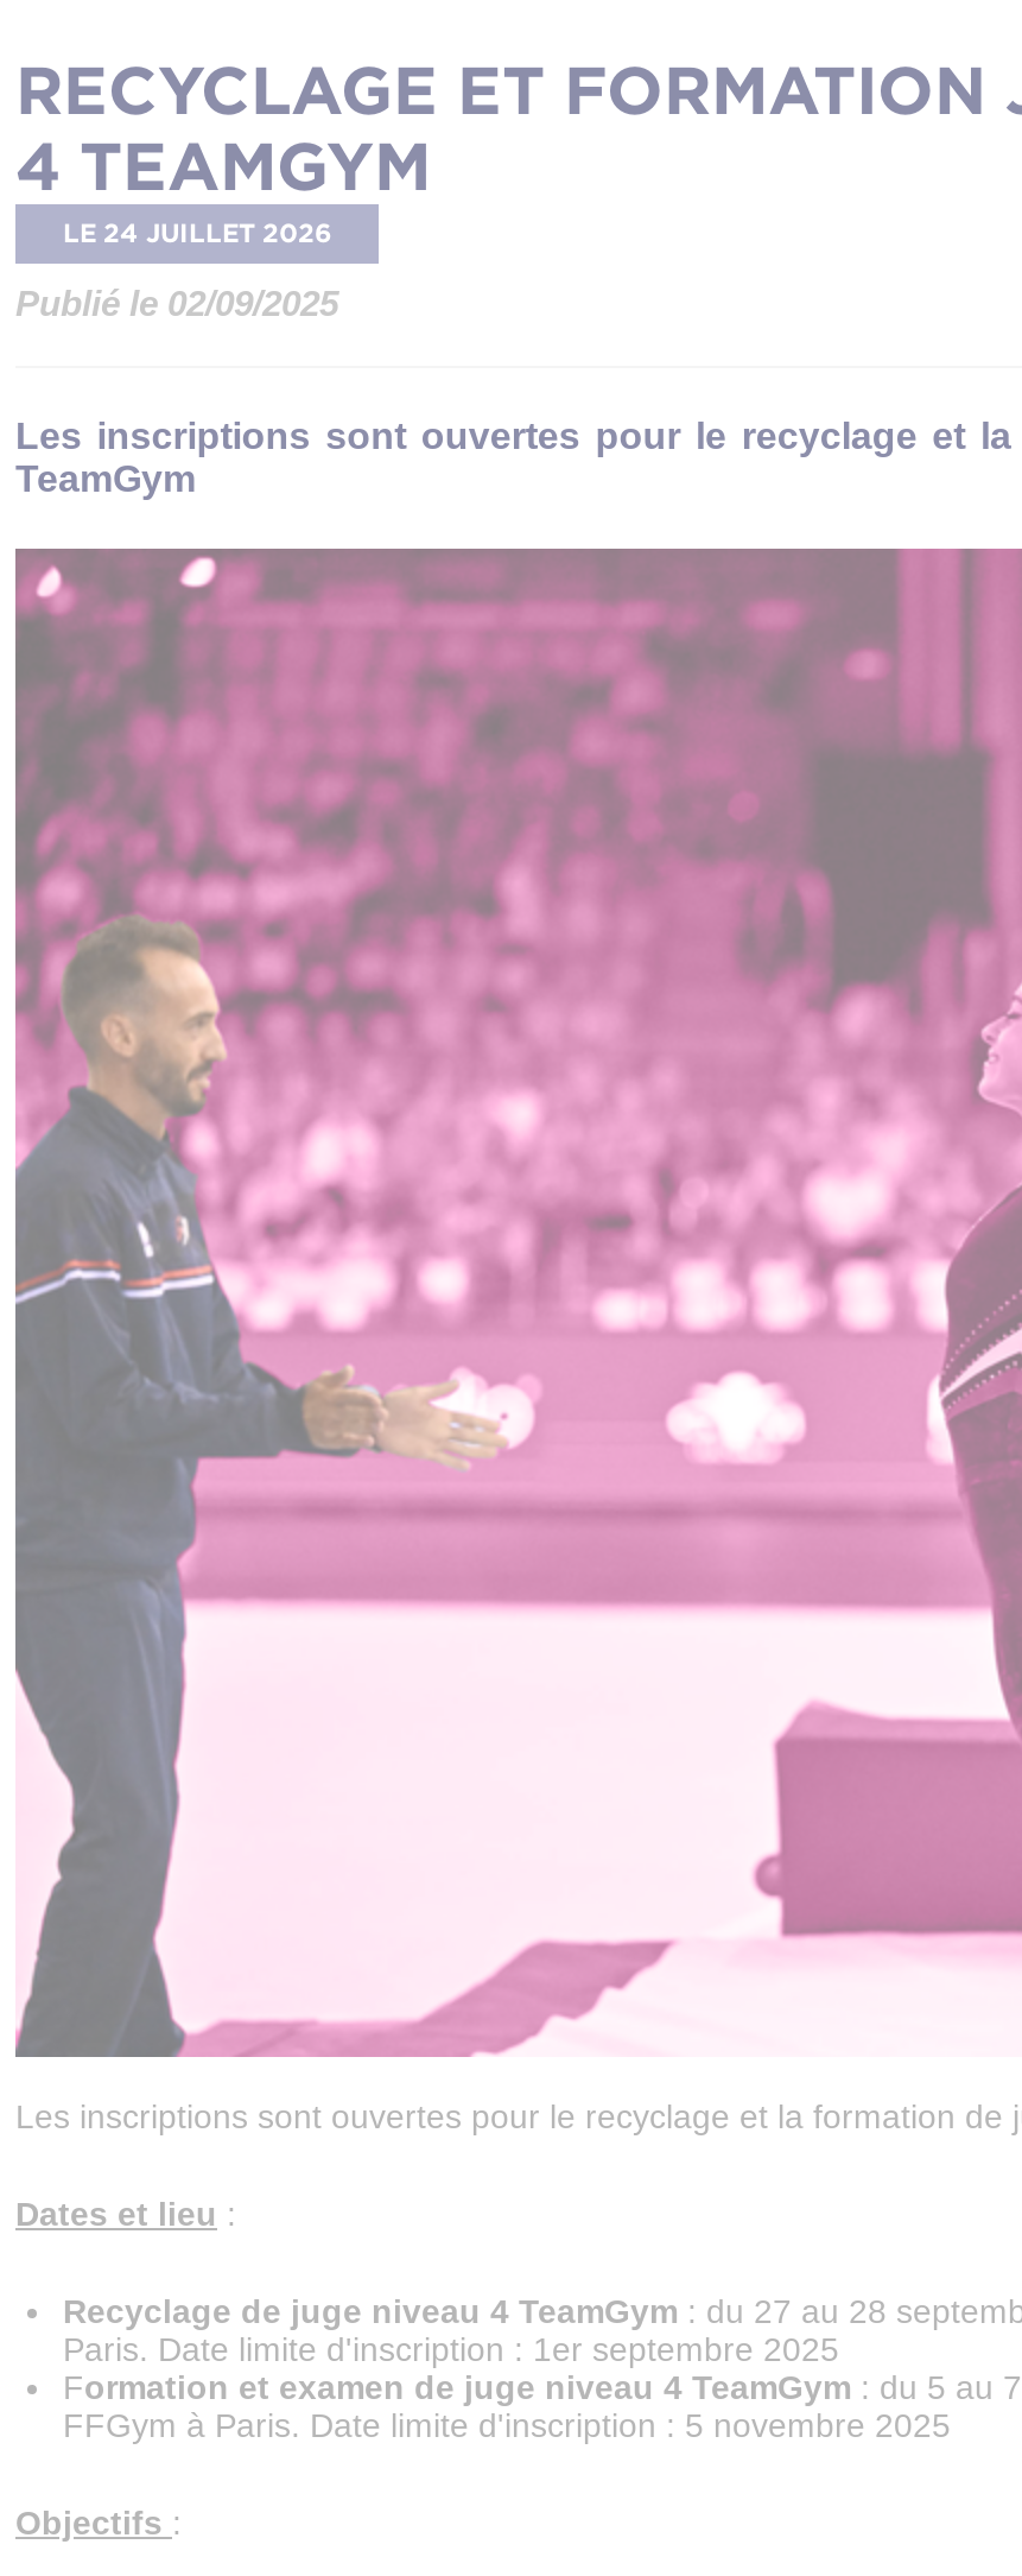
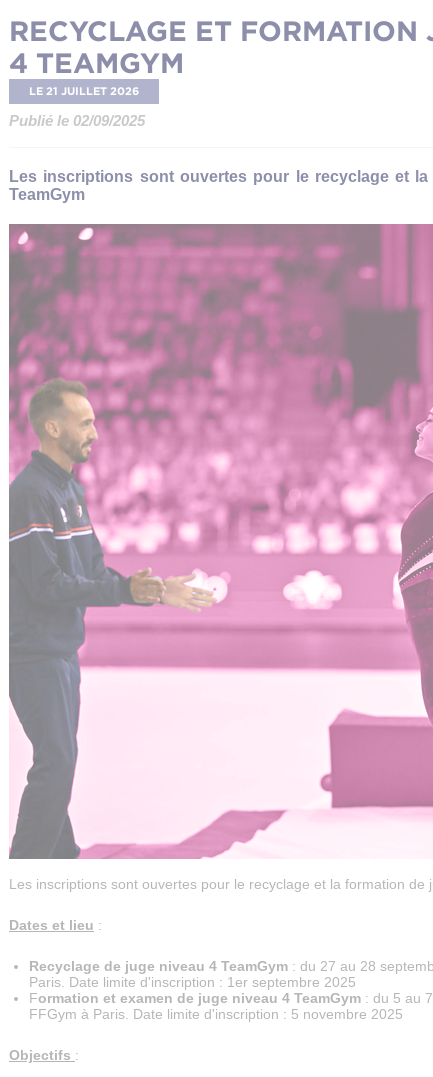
- LE 24 JUILLET 2026
+ LE 21 JUILLET 2026
